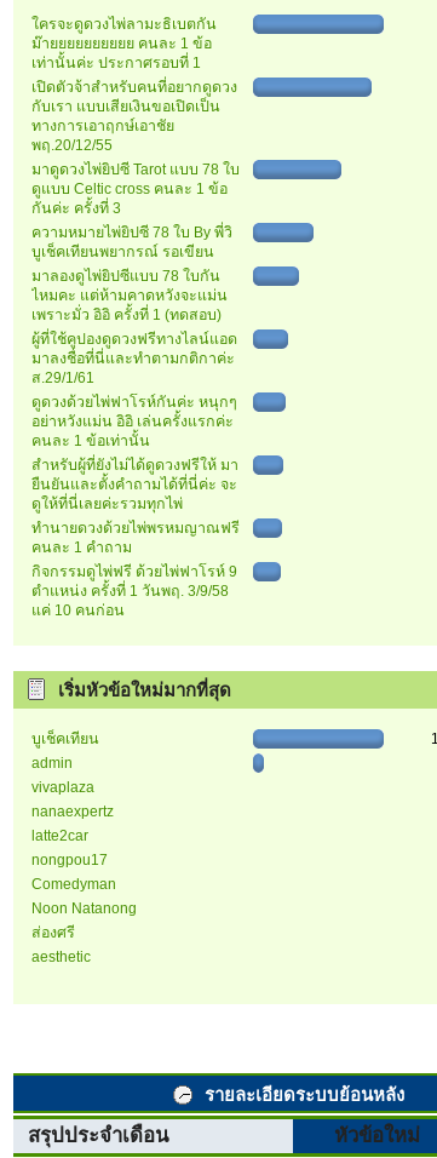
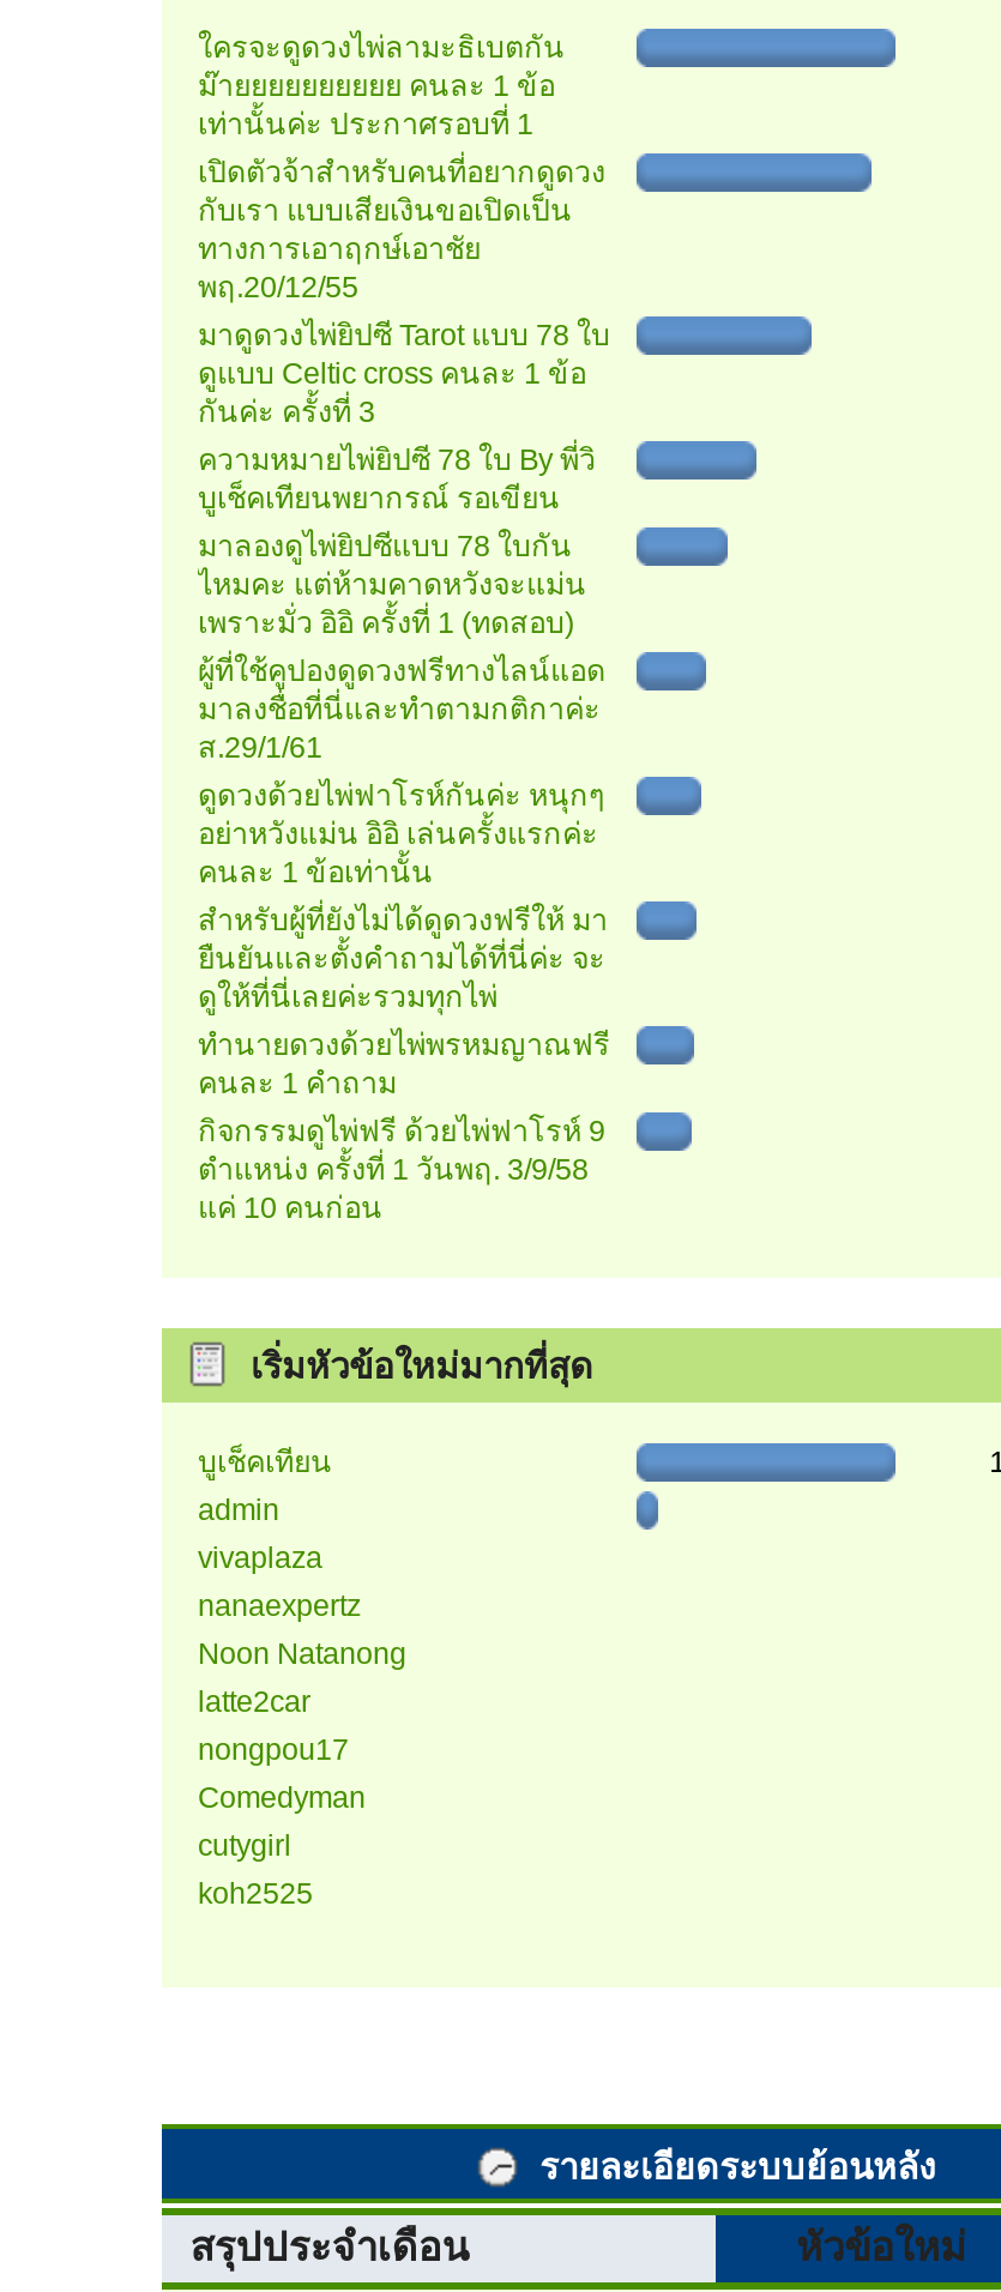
moved down: latte2car | nongpou17 | Comedyman

moved up: Noon Natanong

- ส่องศรี
- aesthetic
+ cutygirl
+ koh2525
